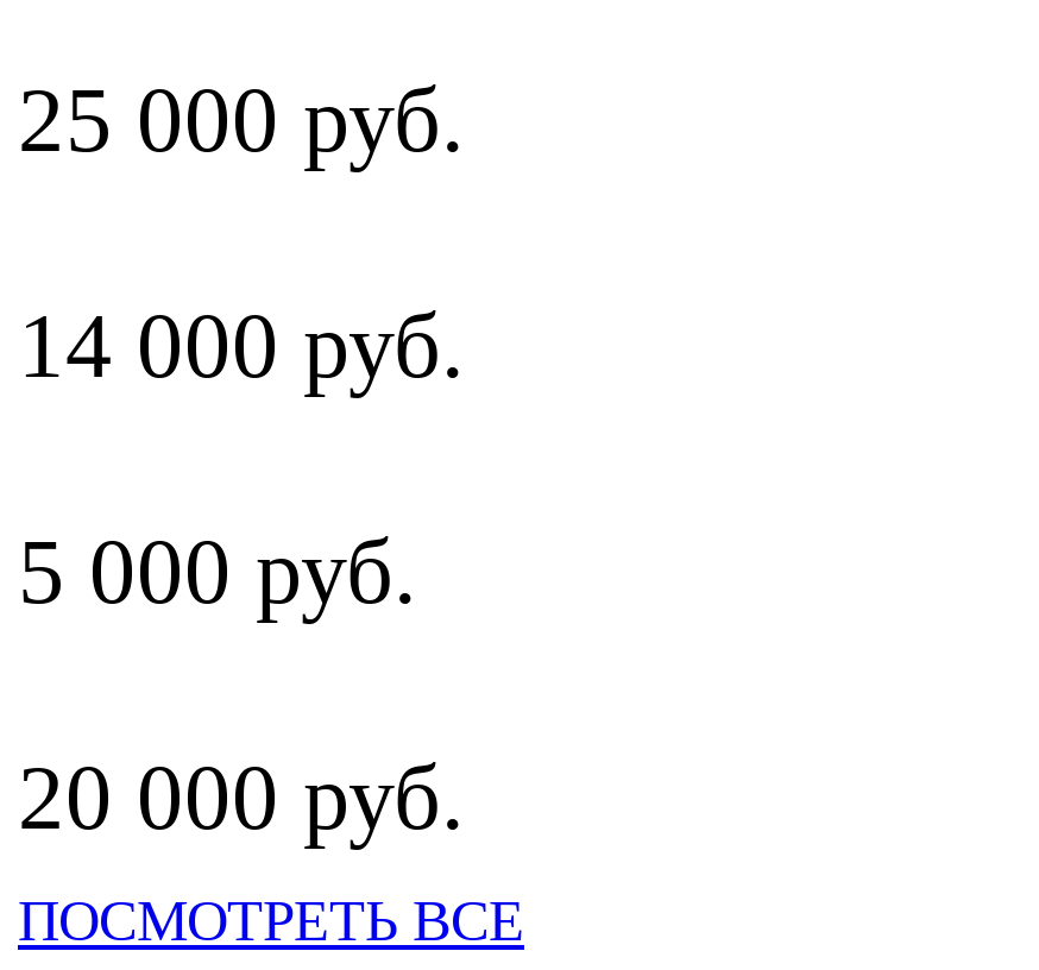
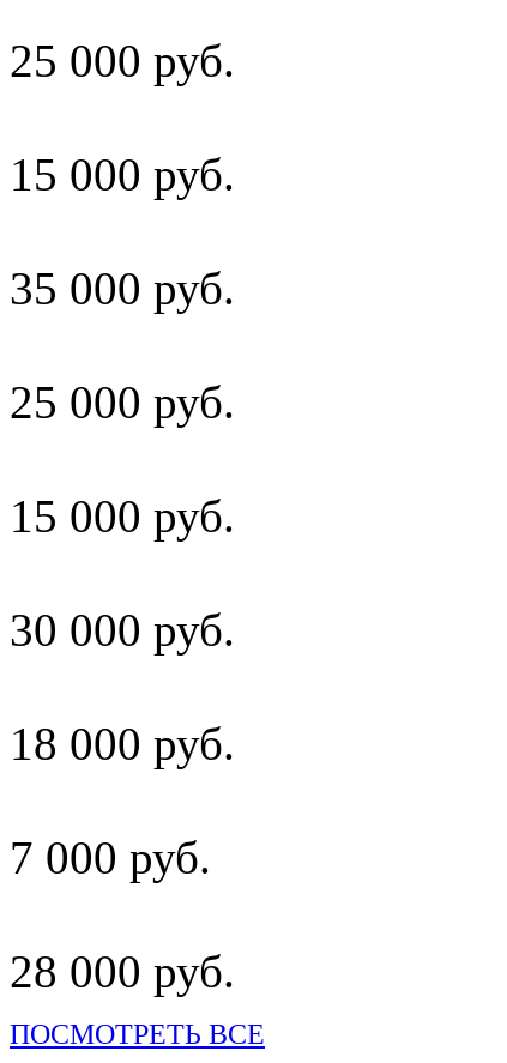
- 14 000 руб.
- 5 000 руб.
- 20 000 руб.
+ 15 000 руб.
+ 35 000 руб.
+ 25 000 руб.
+ 15 000 руб.
+ 30 000 руб.
+ 18 000 руб.
+ 7 000 руб.
+ 28 000 руб.
